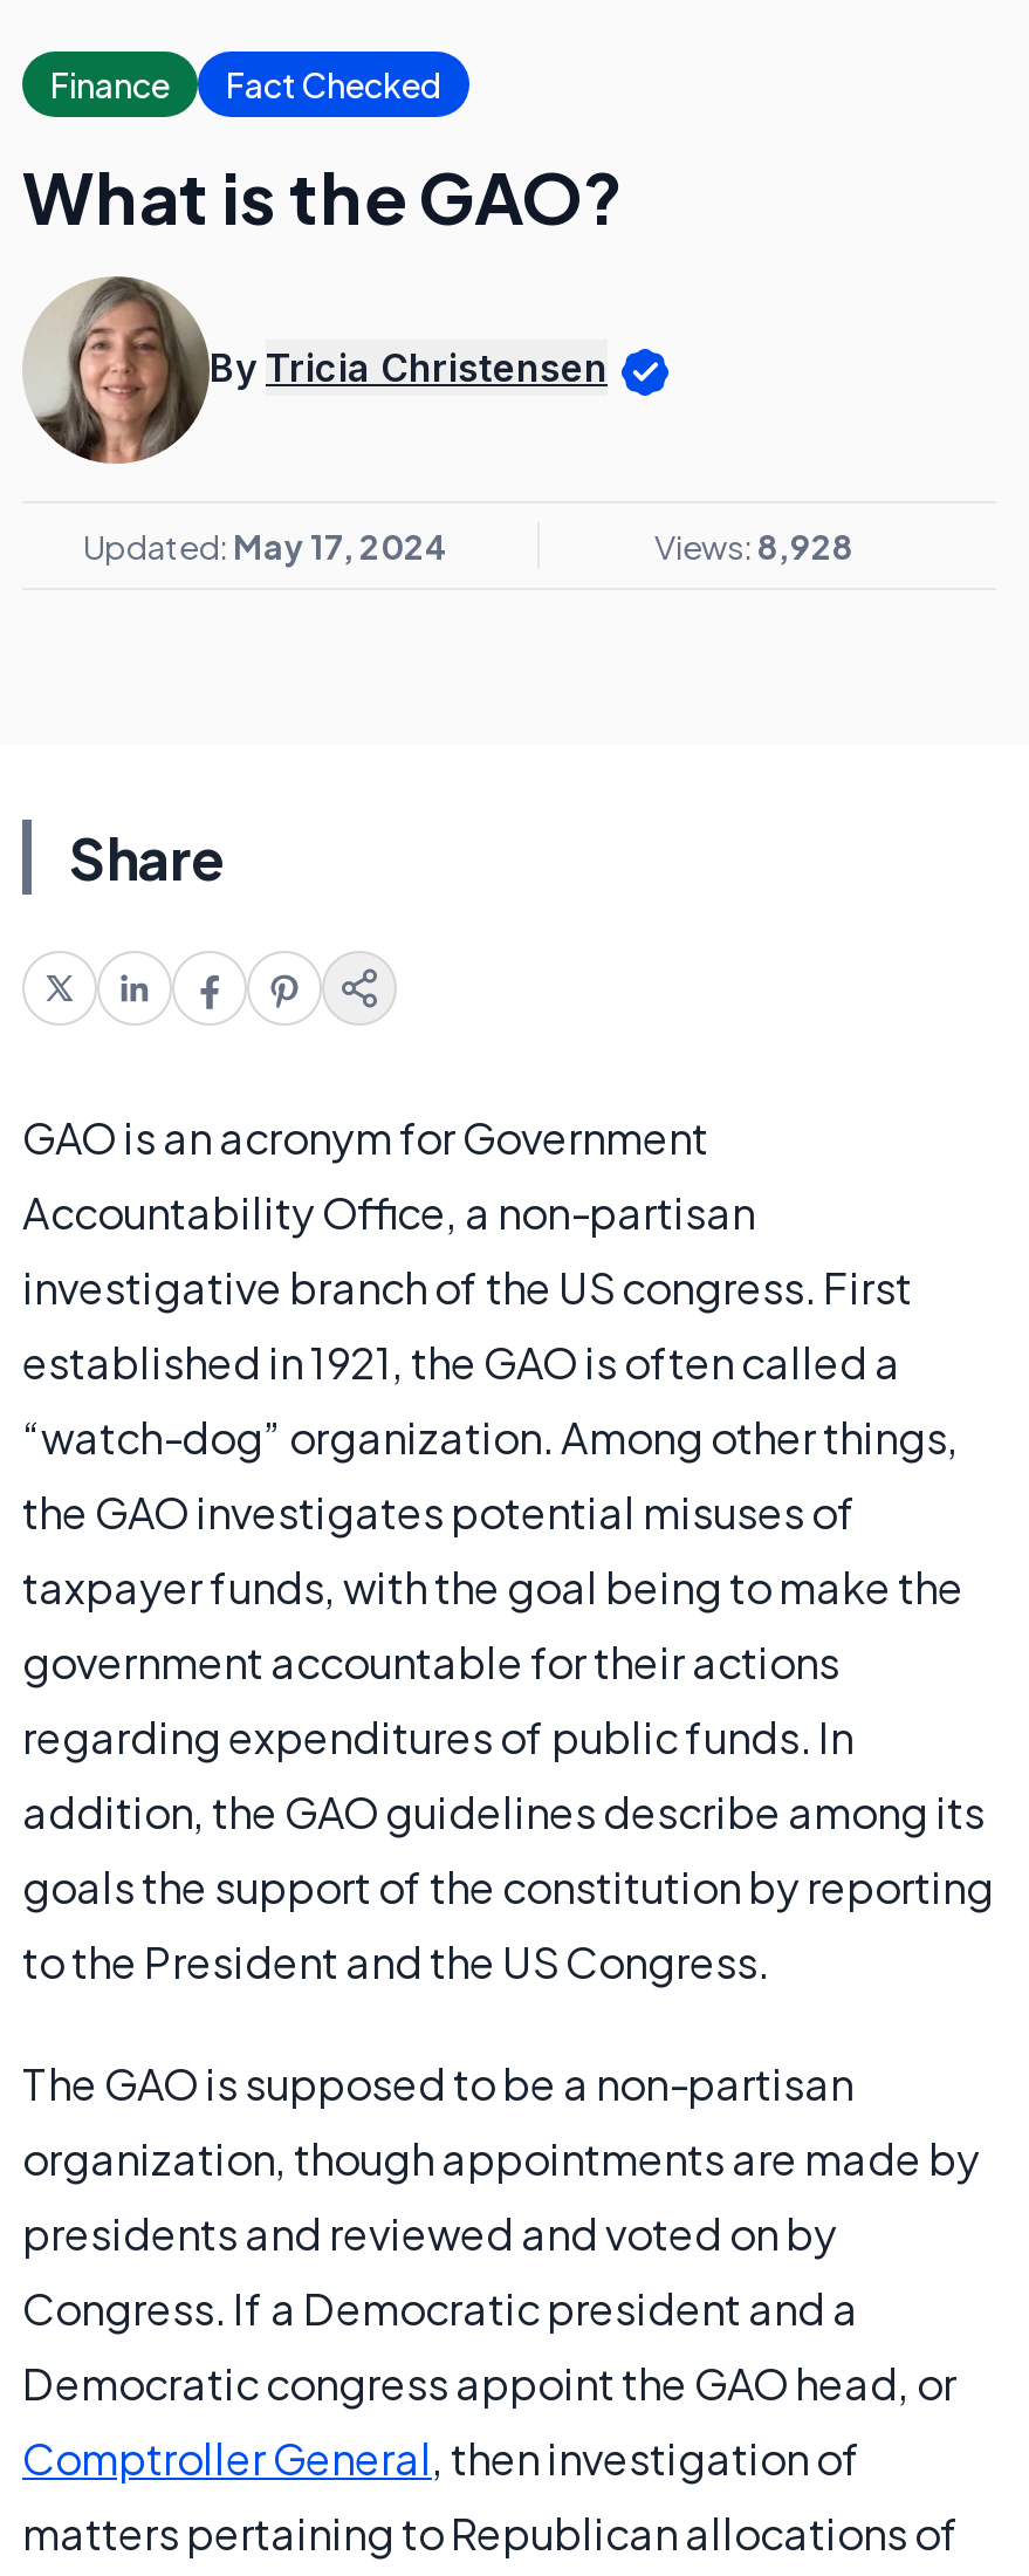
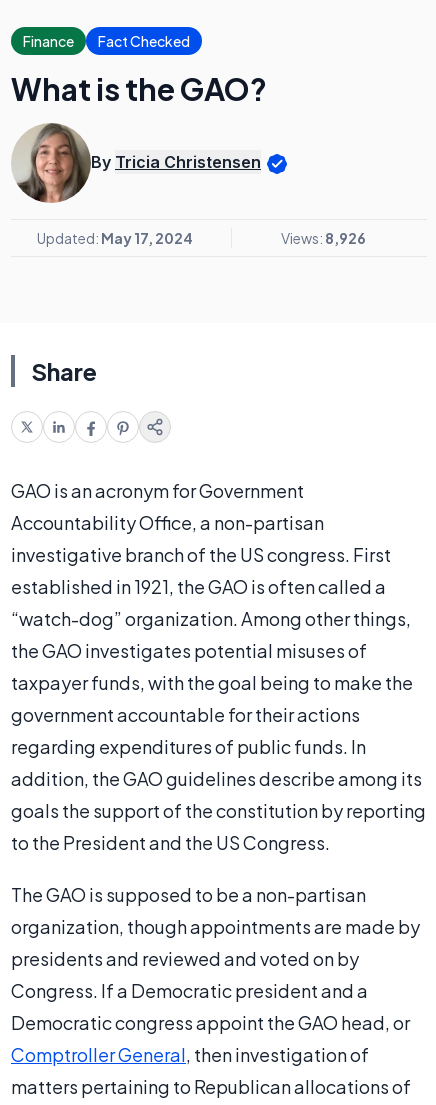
- Views: 8,928
+ Views: 8,926
